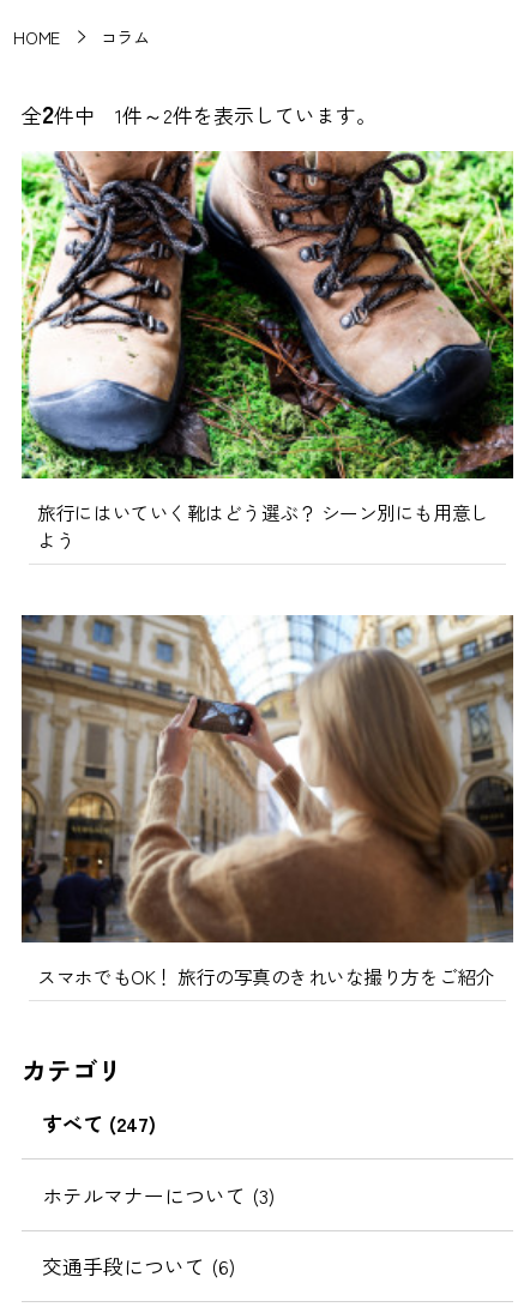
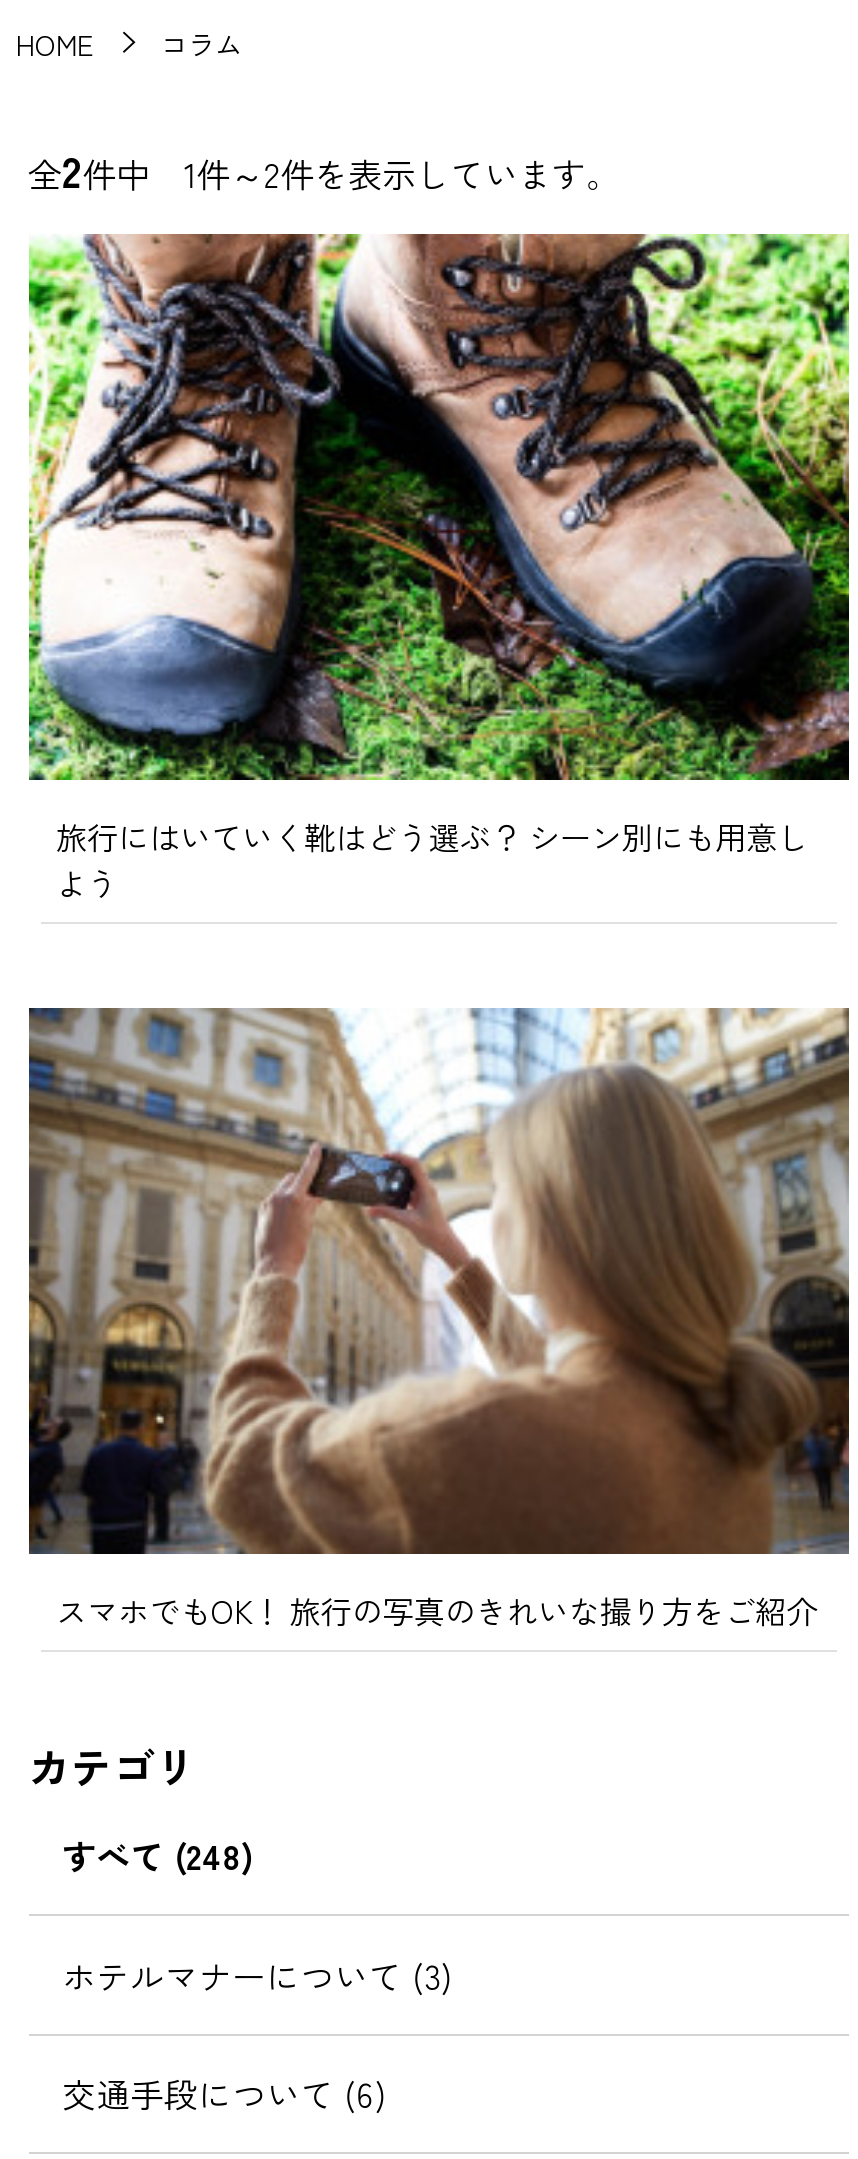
- すべて (247)
+ すべて (248)
